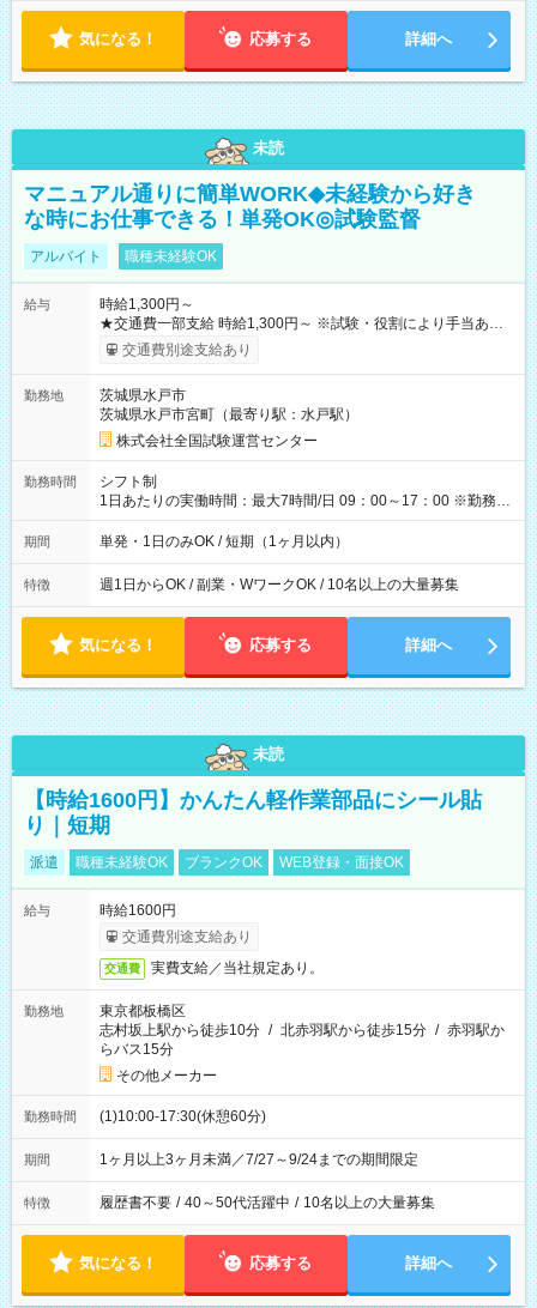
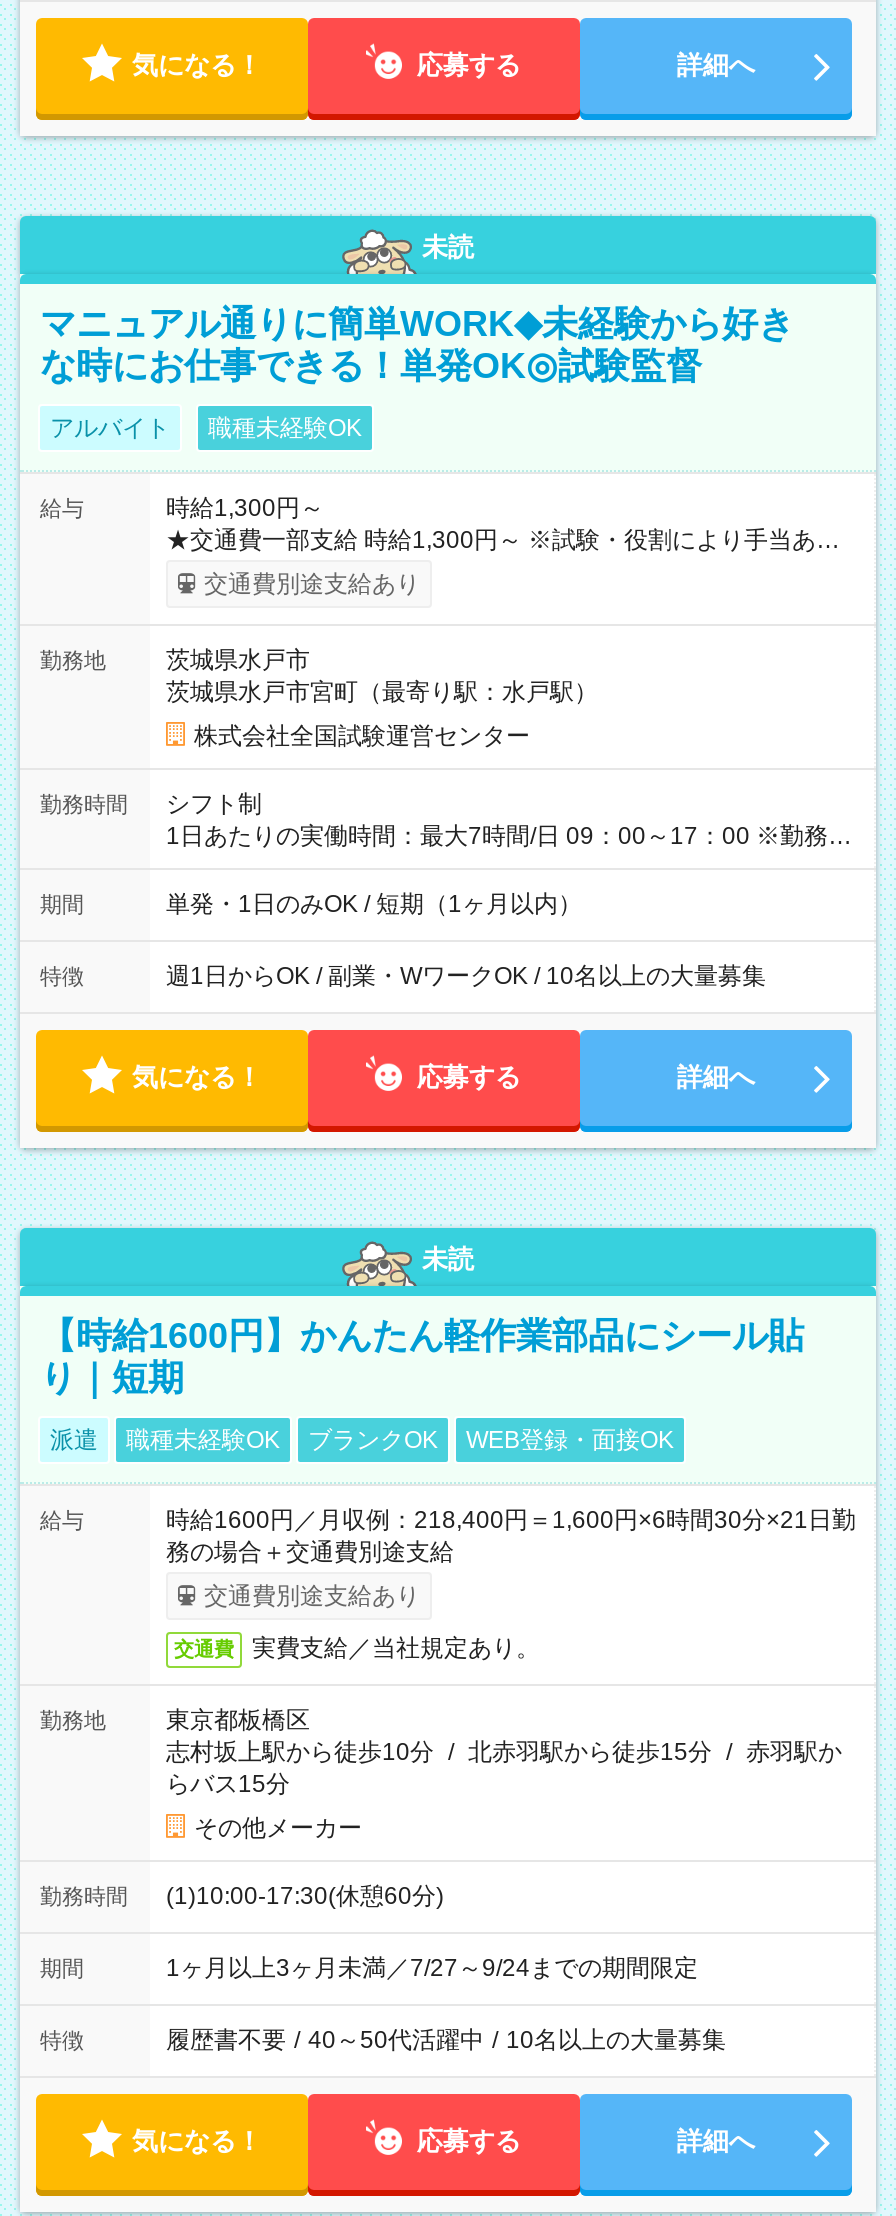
- 時給1600円
+ 時給1600円／月収例：218,400円＝1,600円×6時間30分×21日勤
+ 務の場合＋交通費別途支給
